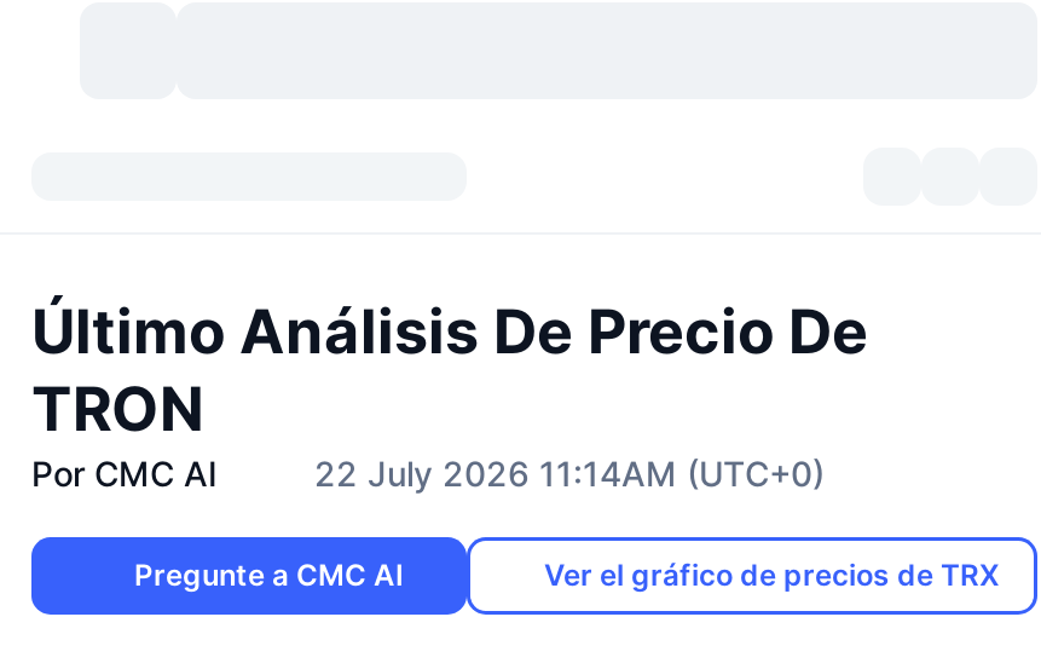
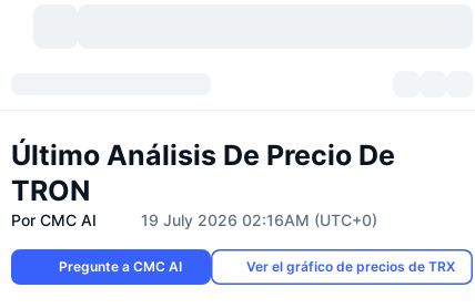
- 22 July 2026 11:14AM (UTC+0)
+ 19 July 2026 02:16AM (UTC+0)
